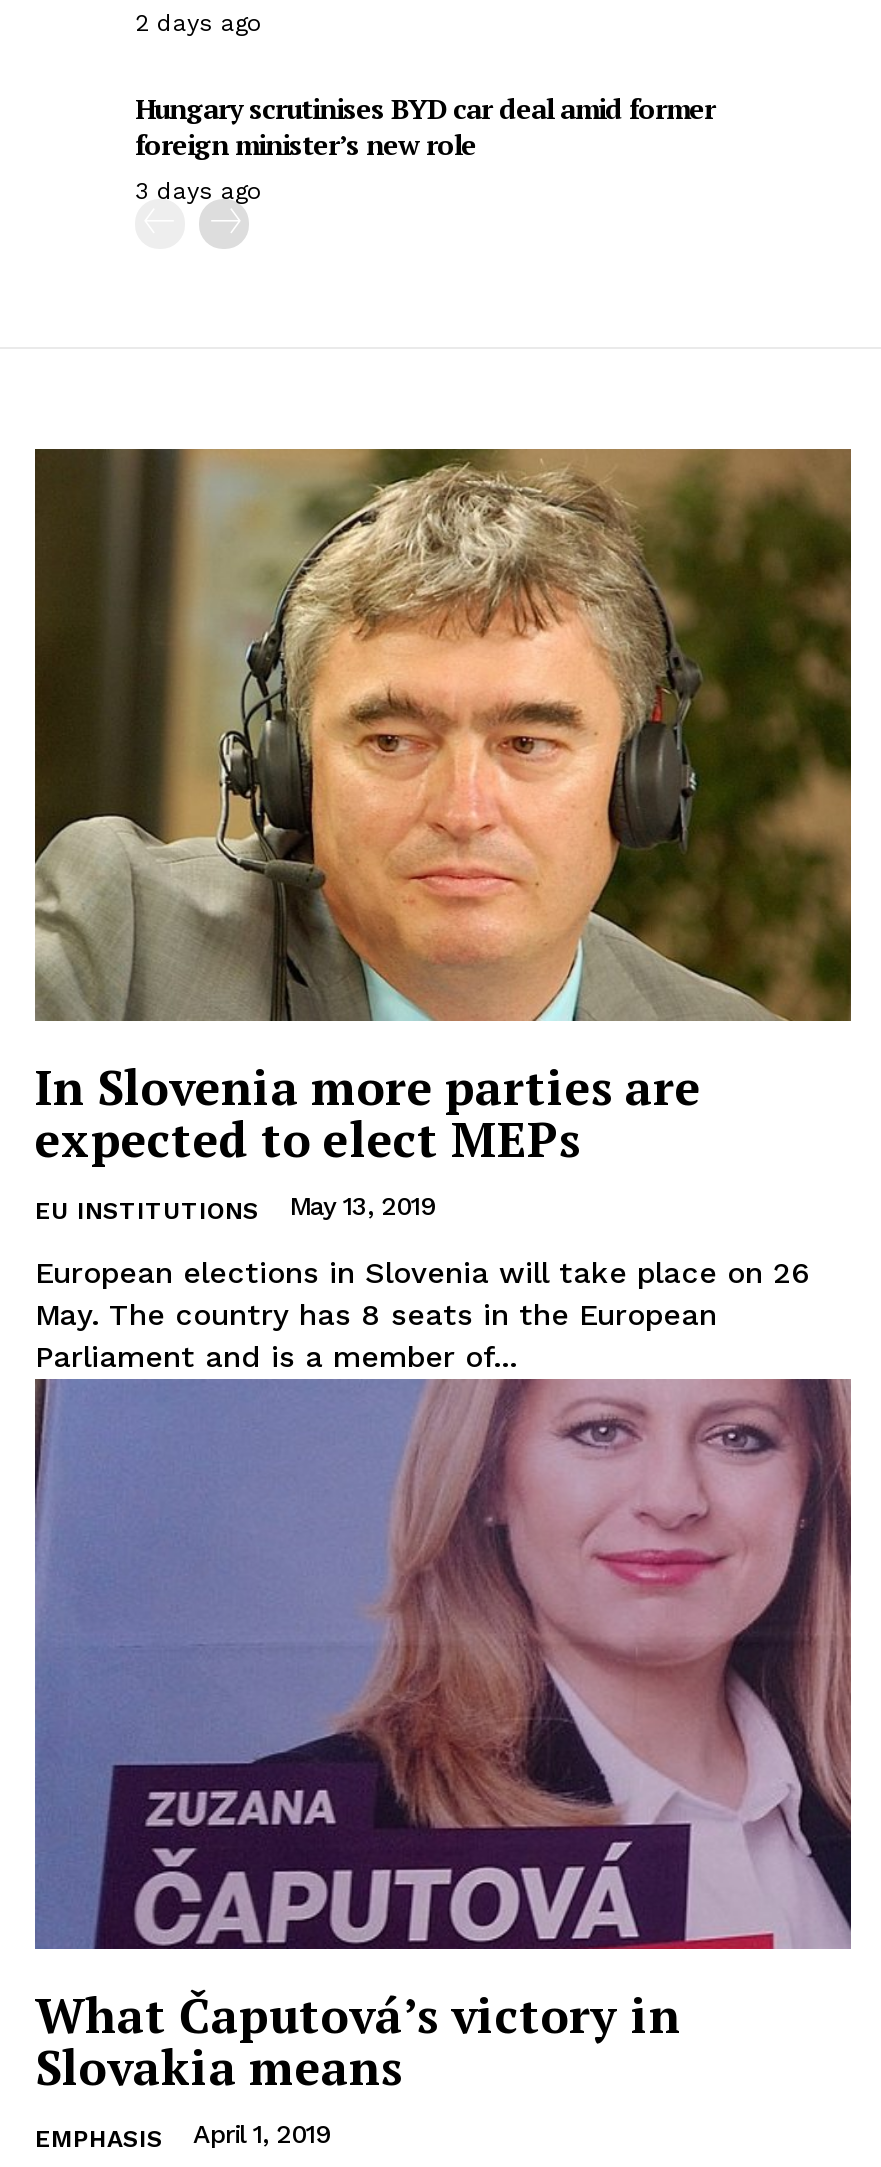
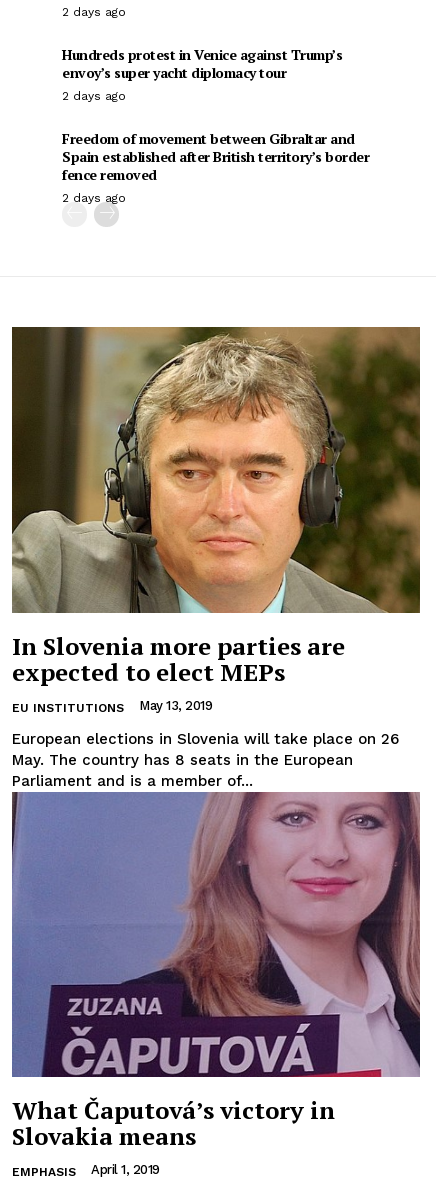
- Hungary scrutinises BYD car deal amid former
- foreign minister’s new role
- 3 days ago
+ Hundreds protest in Venice against Trump’s
+ envoy’s super yacht diplomacy tour
+ 2 days ago
+ Freedom of movement between Gibraltar and
+ Spain established after British territory’s border
+ fence removed
+ 2 days ago
